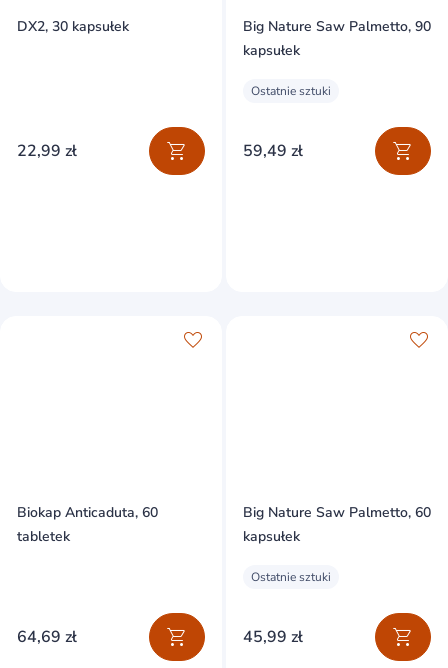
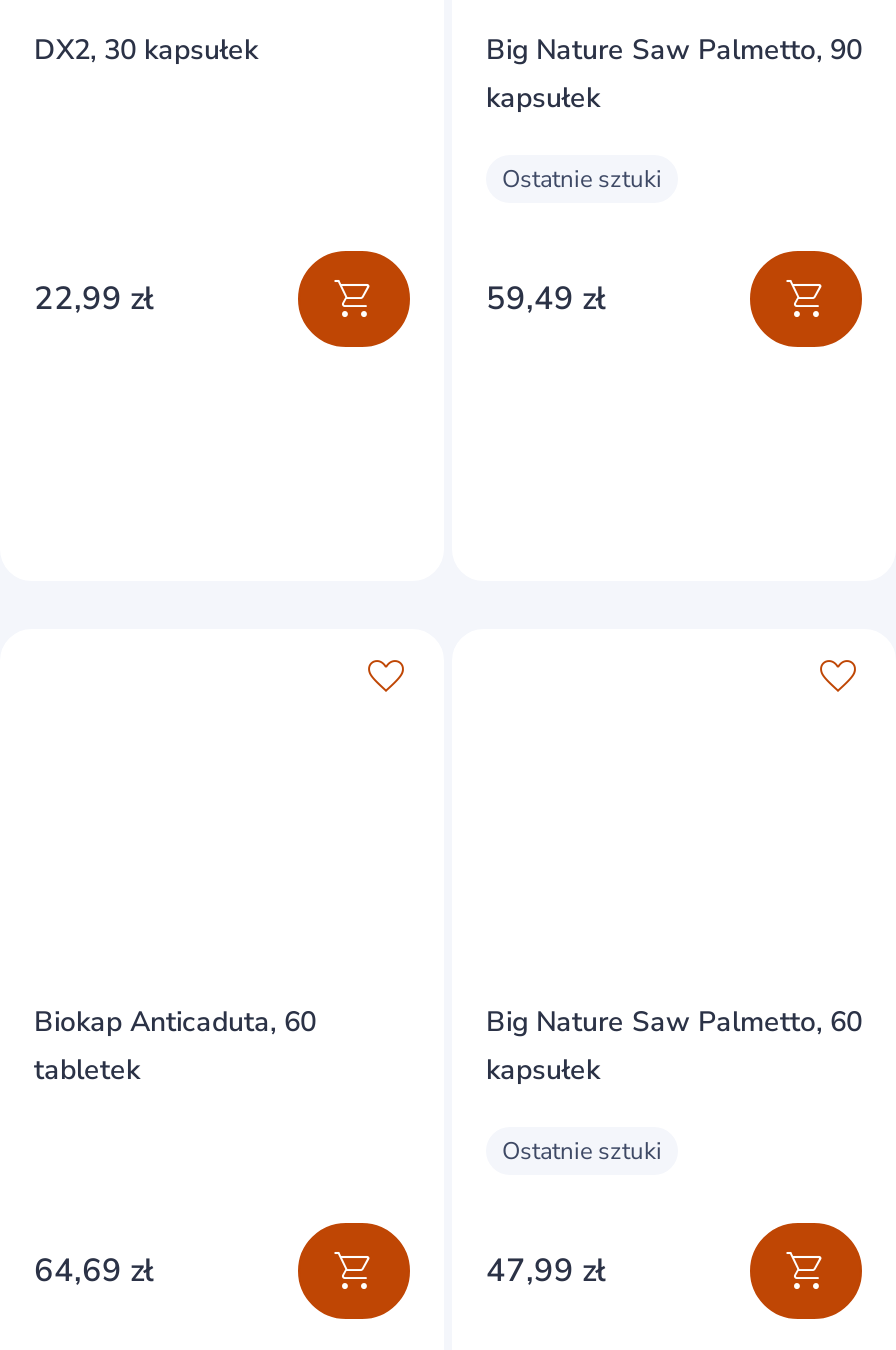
- 45,99 zł
+ 47,99 zł
